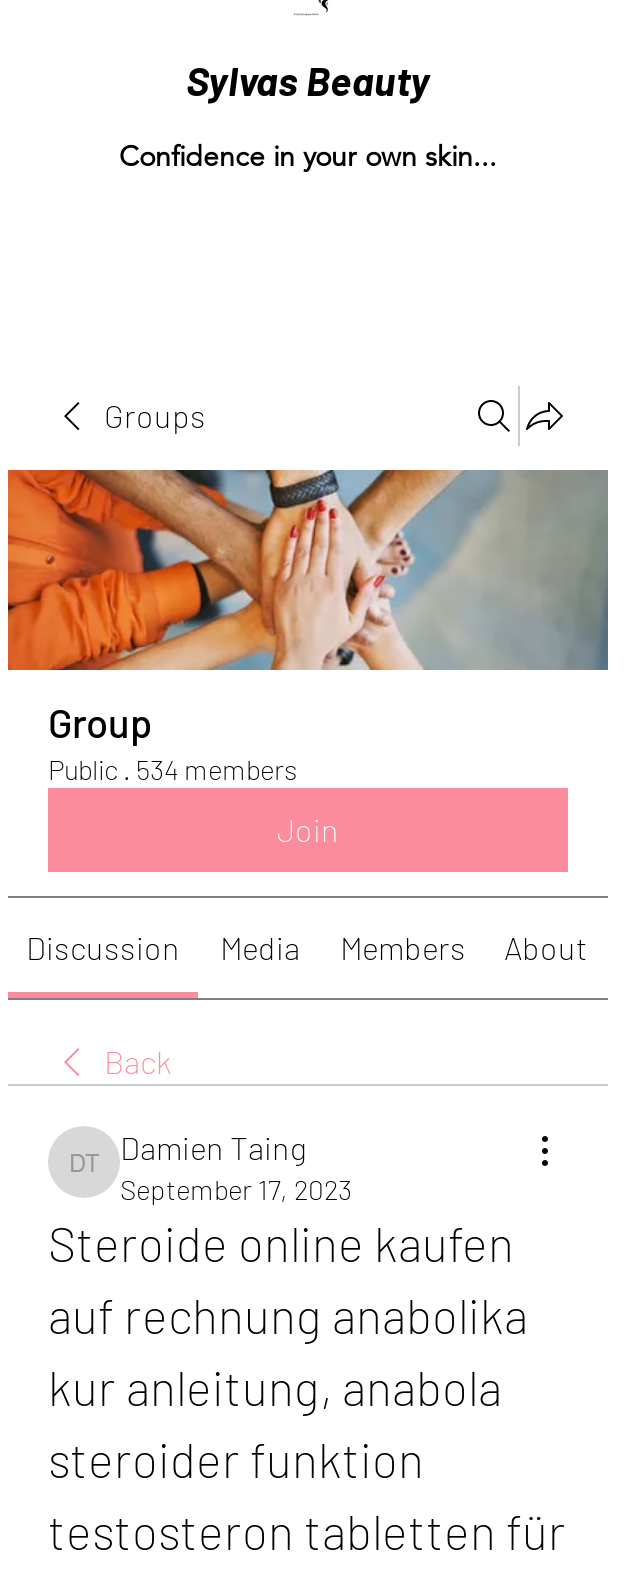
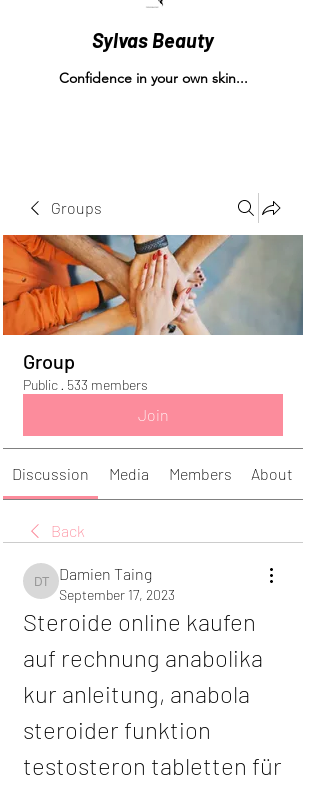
- Public 534 members
+ Public 533 members
